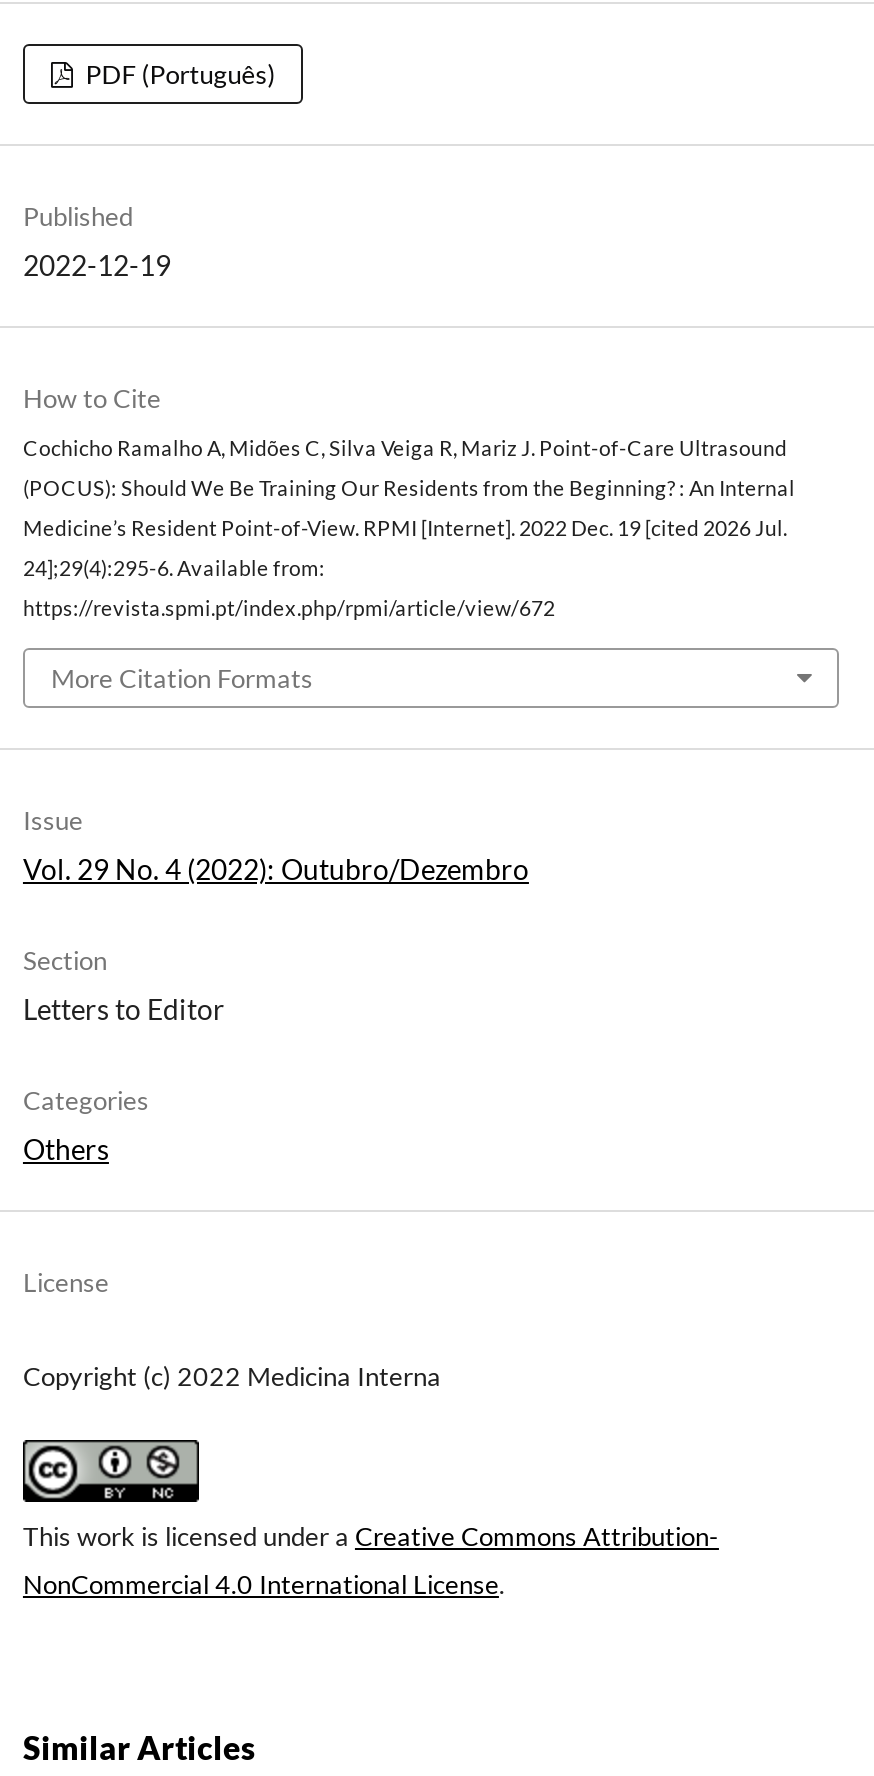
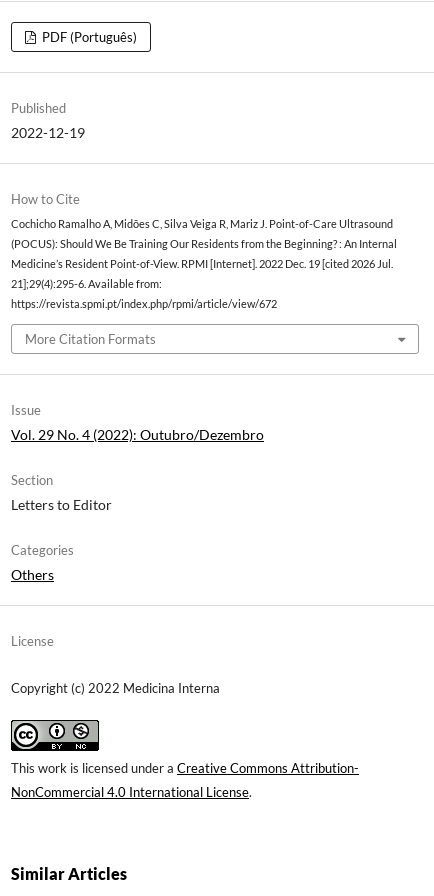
- 24];29(4):295-6. Available from:
+ 21];29(4):295-6. Available from:
